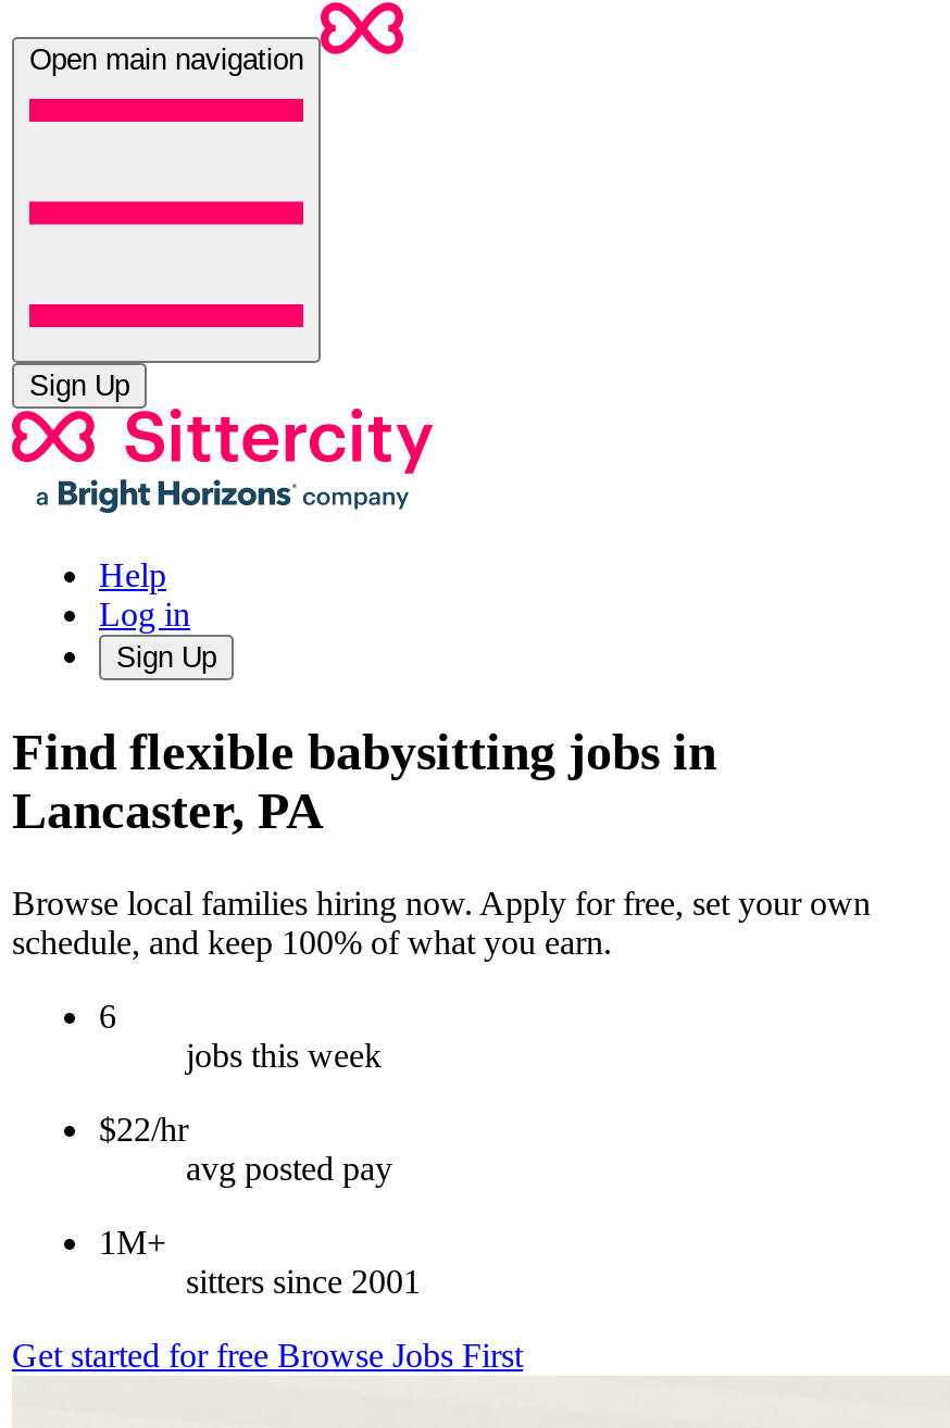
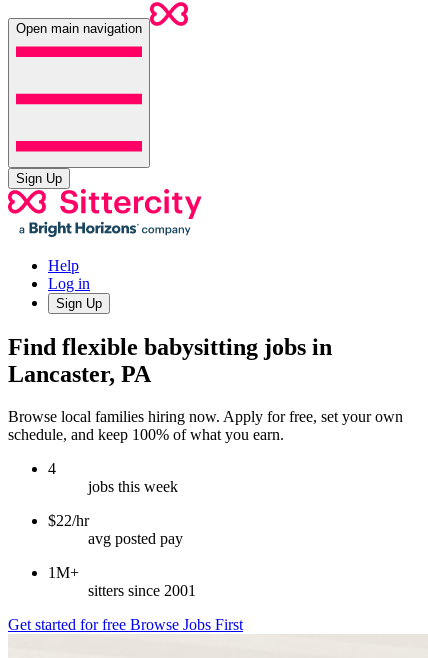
- 6
+ 4
